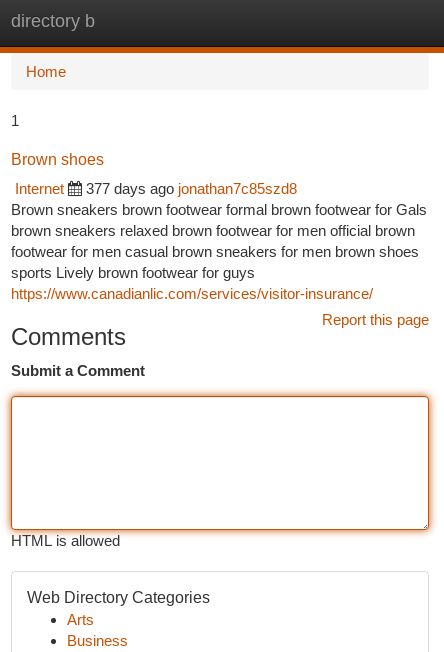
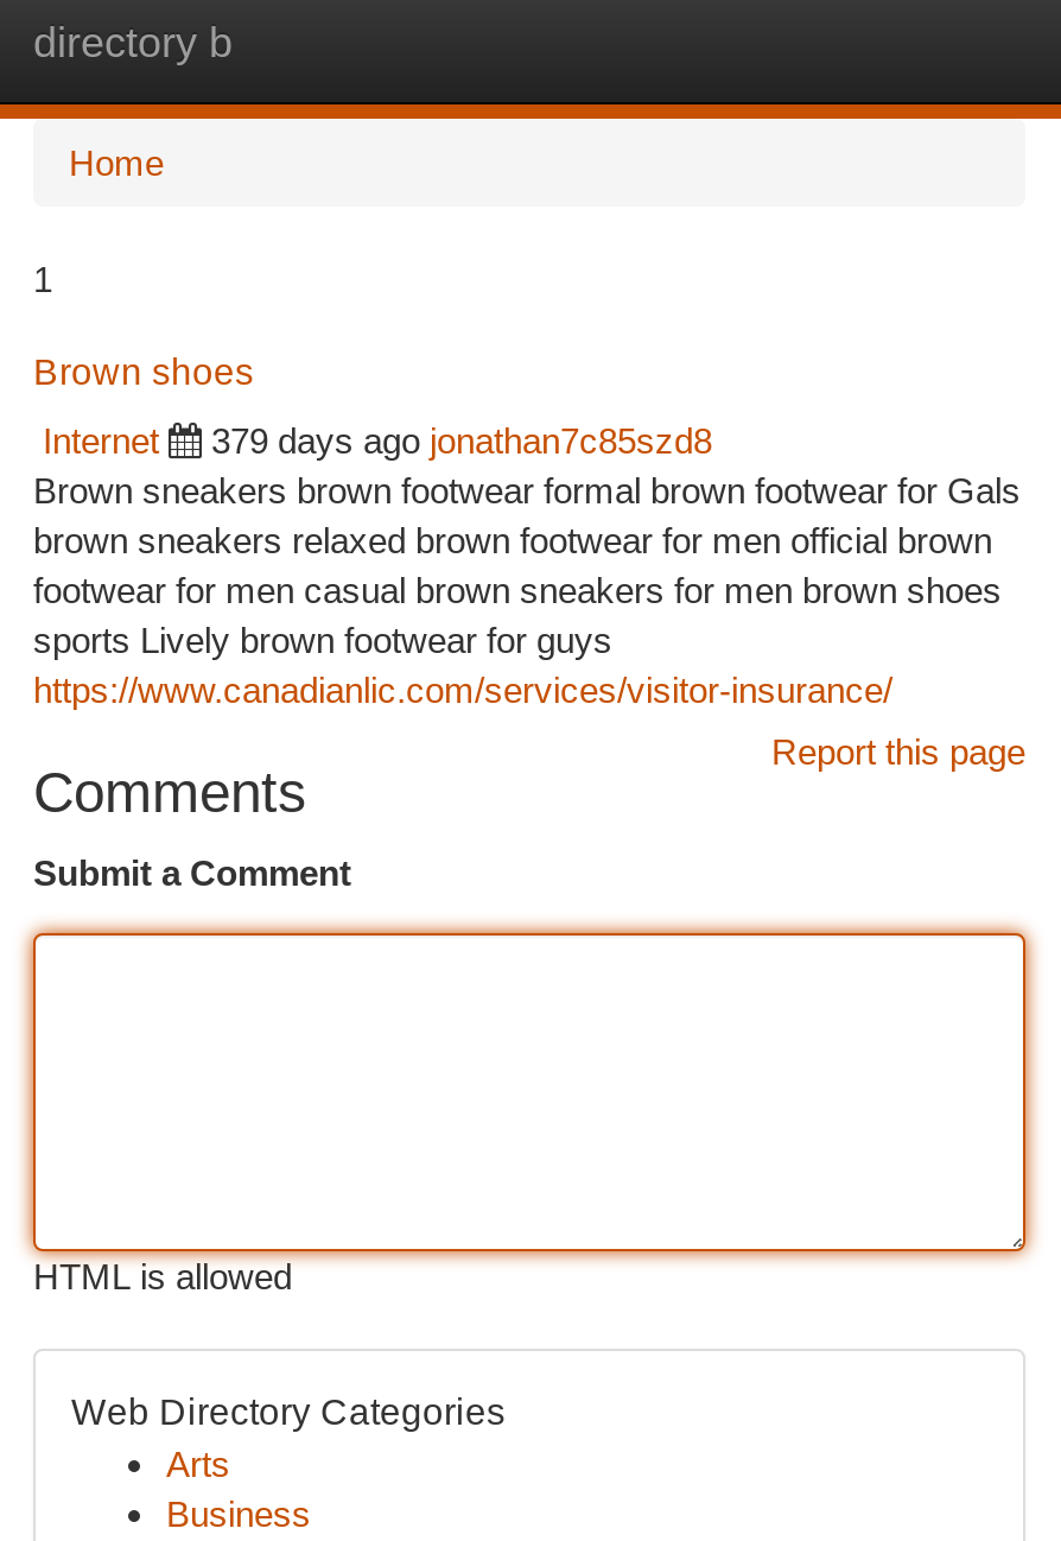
- 377 days ago jonathan7c85szd8
+ 379 days ago jonathan7c85szd8
